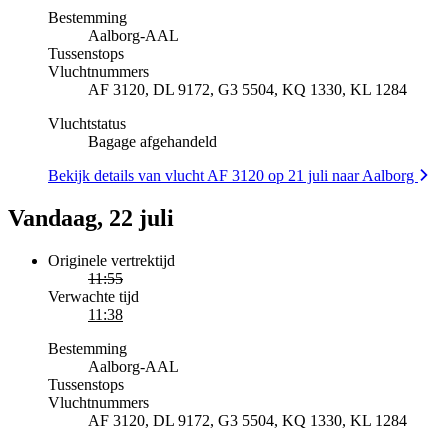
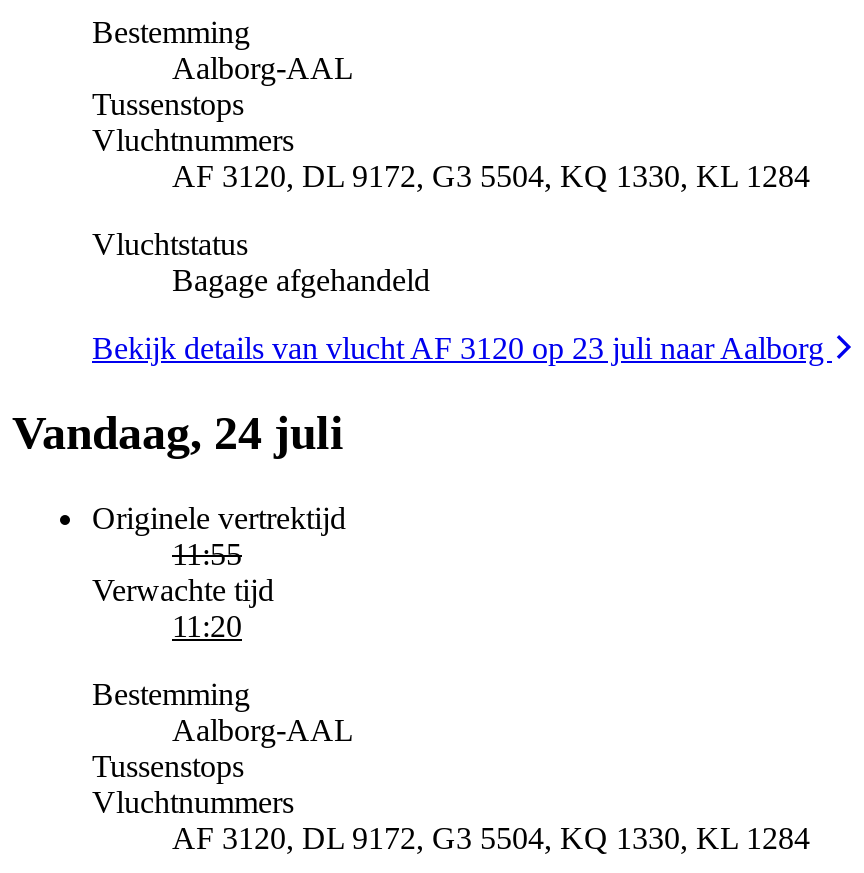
- Bekijk details van vlucht AF 3120 op 21 juli naar Aalborg
+ Bekijk details van vlucht AF 3120 op 23 juli naar Aalborg

- Vandaag, 22 juli
+ Vandaag, 24 juli

- 11:38
+ 11:20
